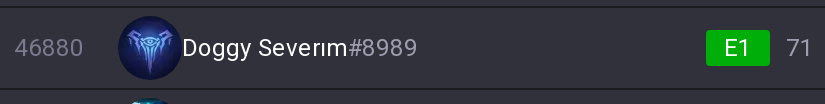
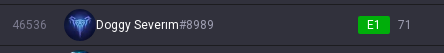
- 46880
+ 46536
